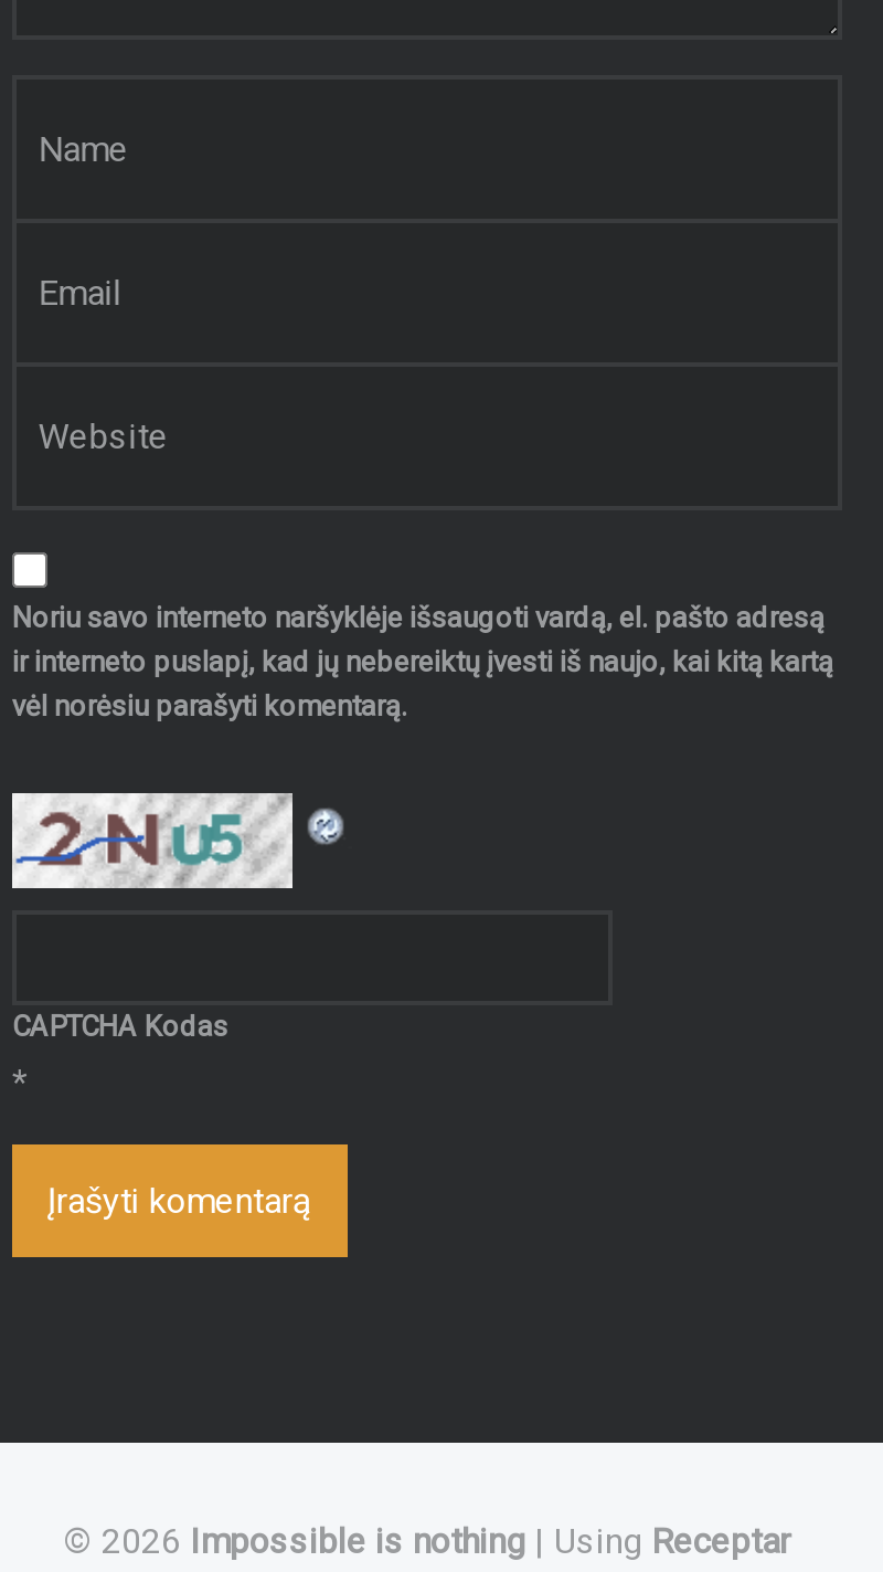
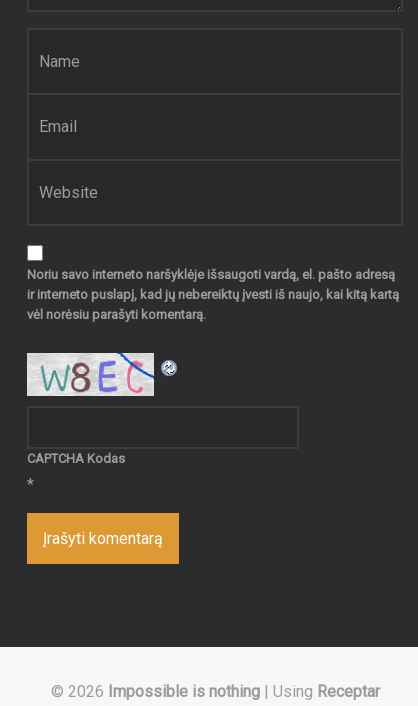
- [image]
+ [image]
